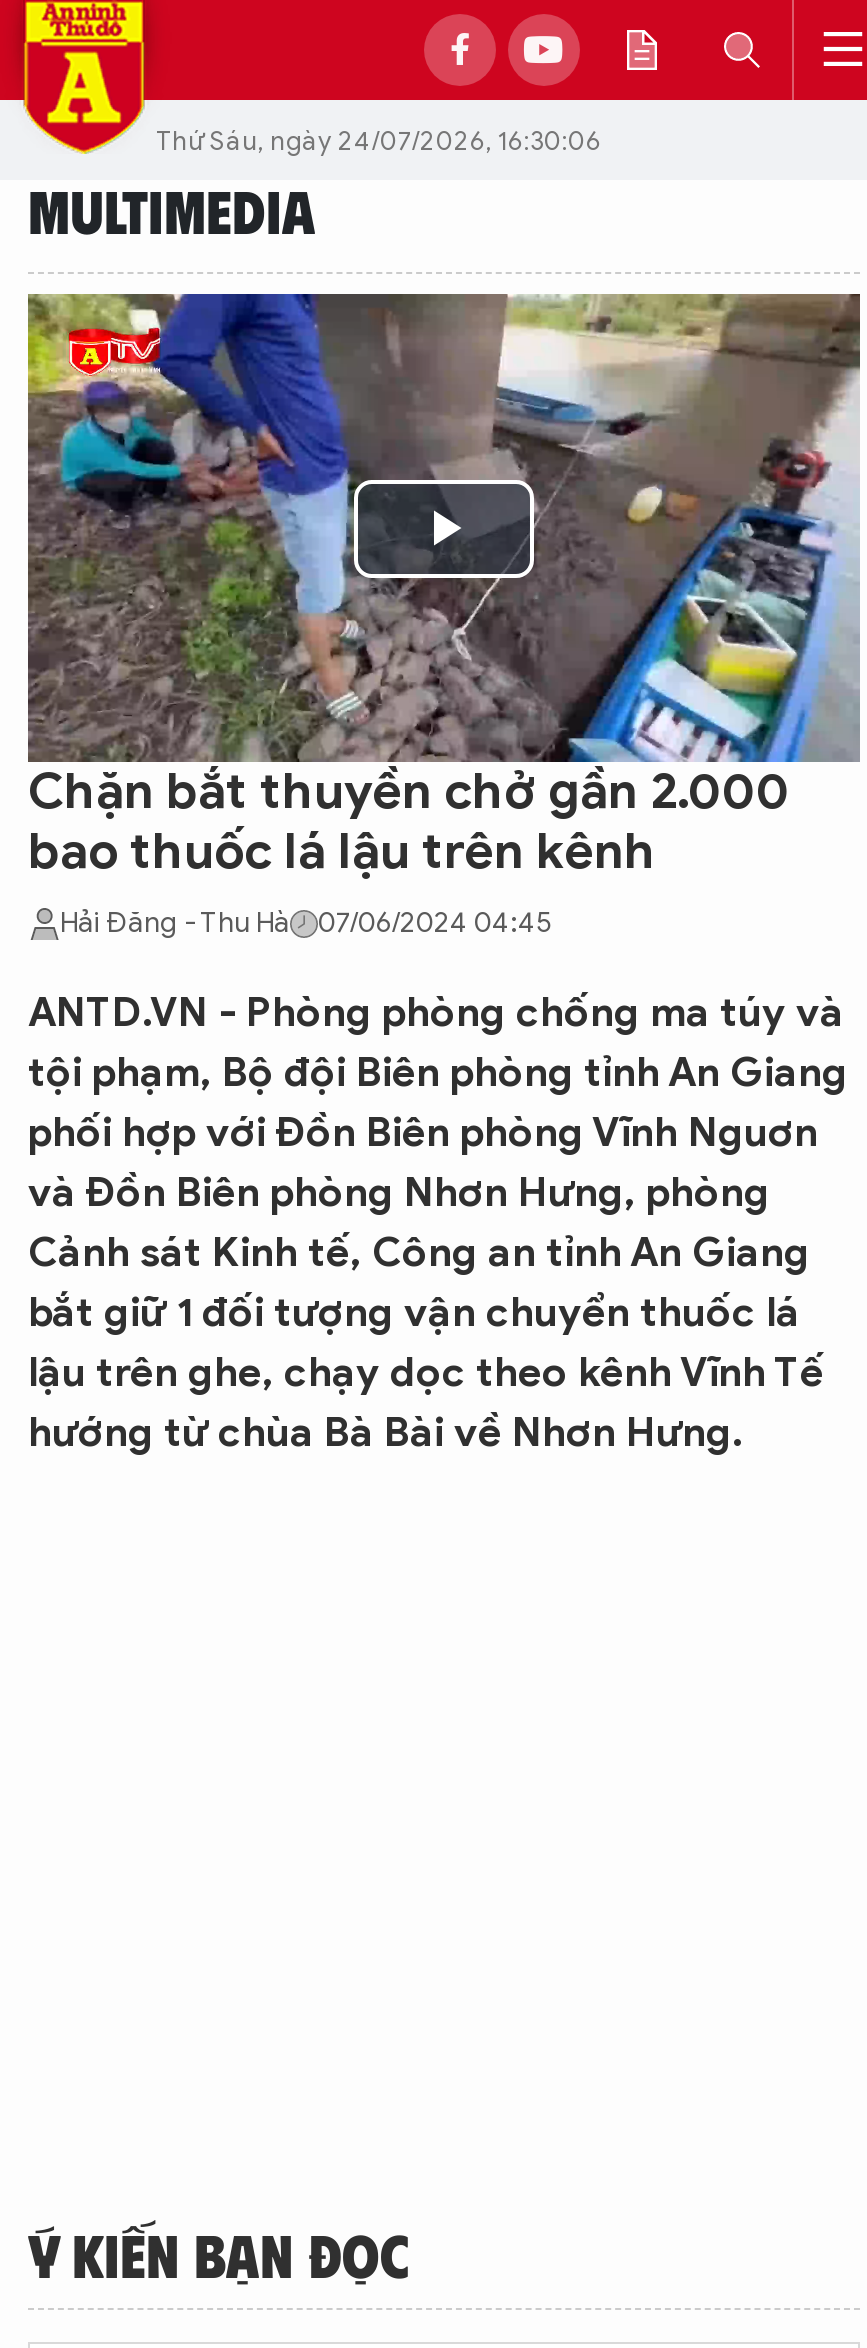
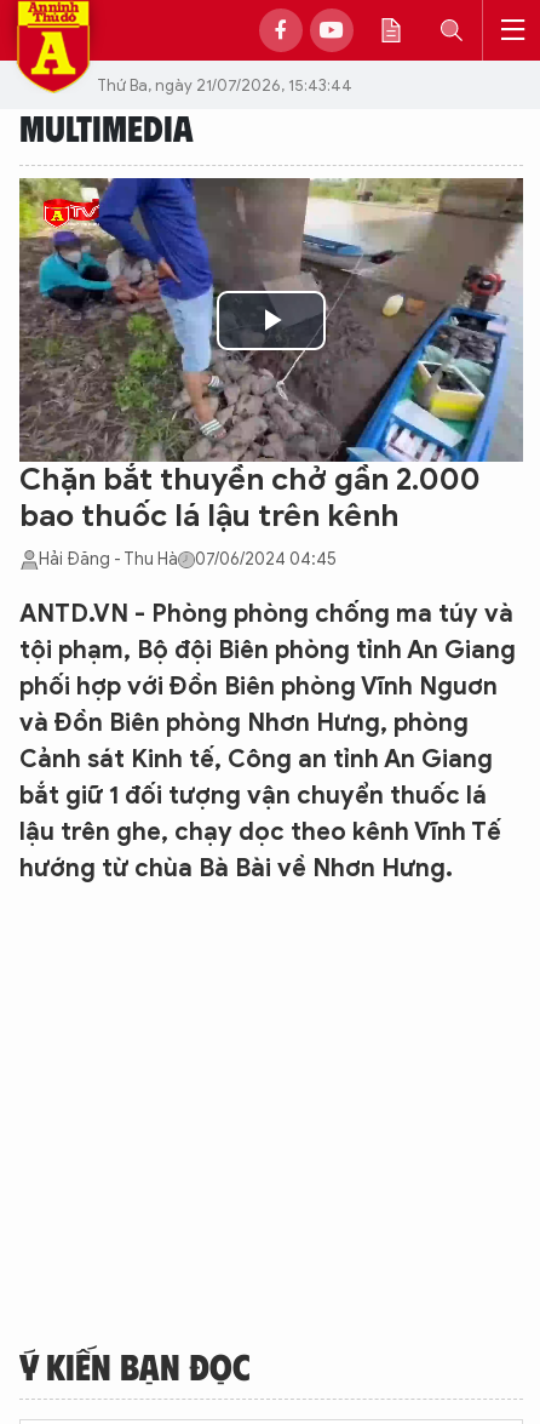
- Thứ Sáu, ngày 24/07/2026, 16:30:06
+ Thứ Ba, ngày 21/07/2026, 15:43:44
